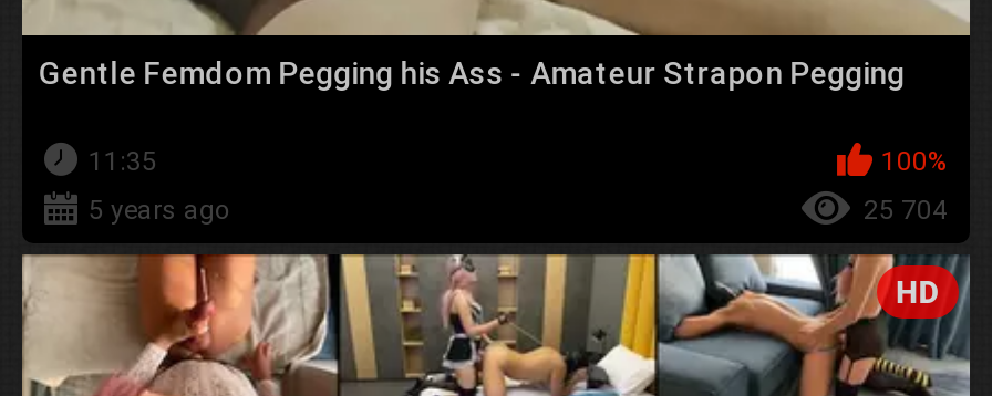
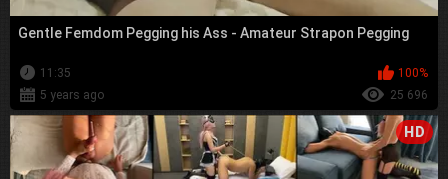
- 25 704
+ 25 696
